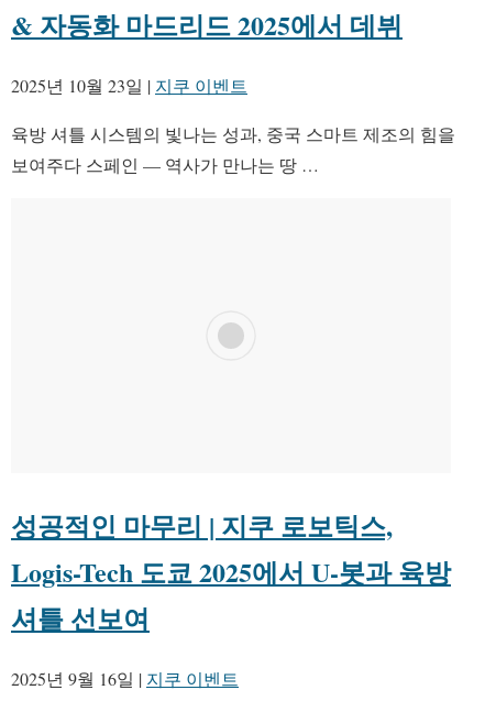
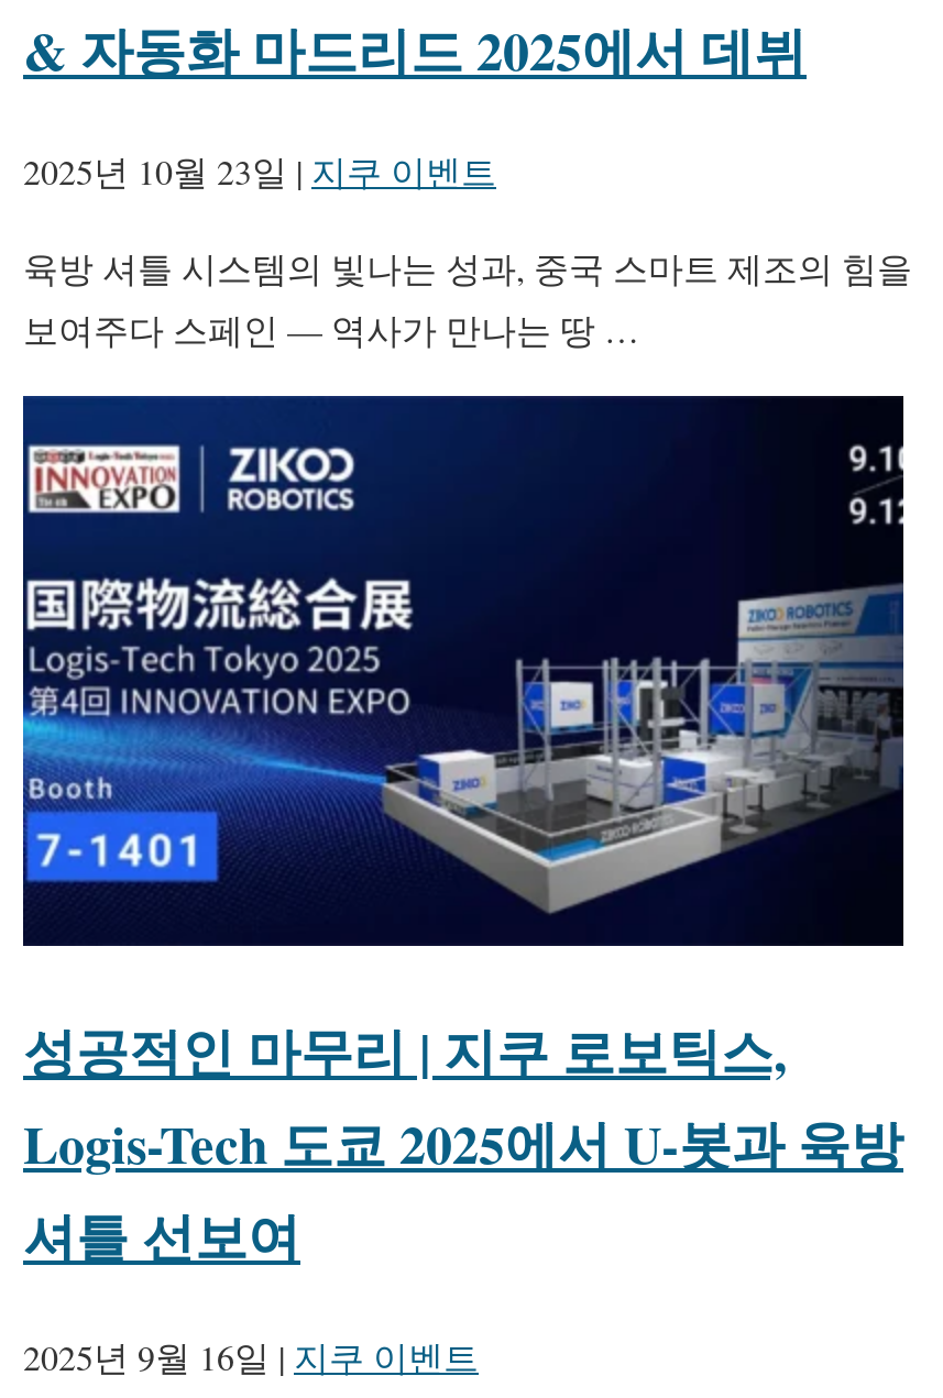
+ [image]
